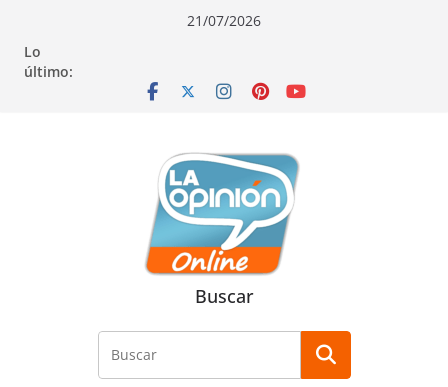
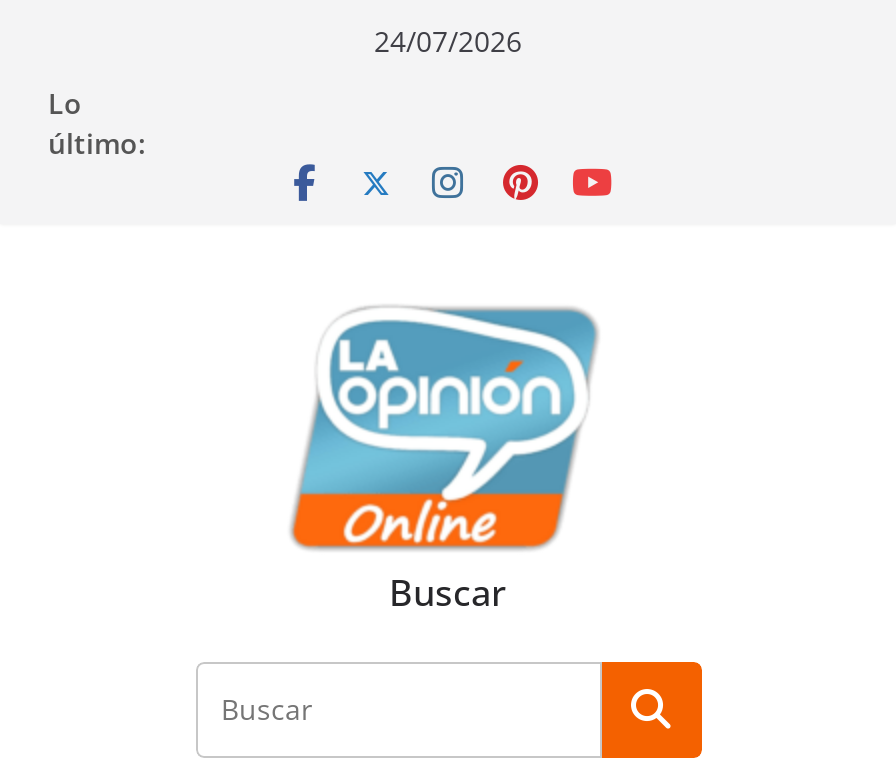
- 21/07/2026
+ 24/07/2026
